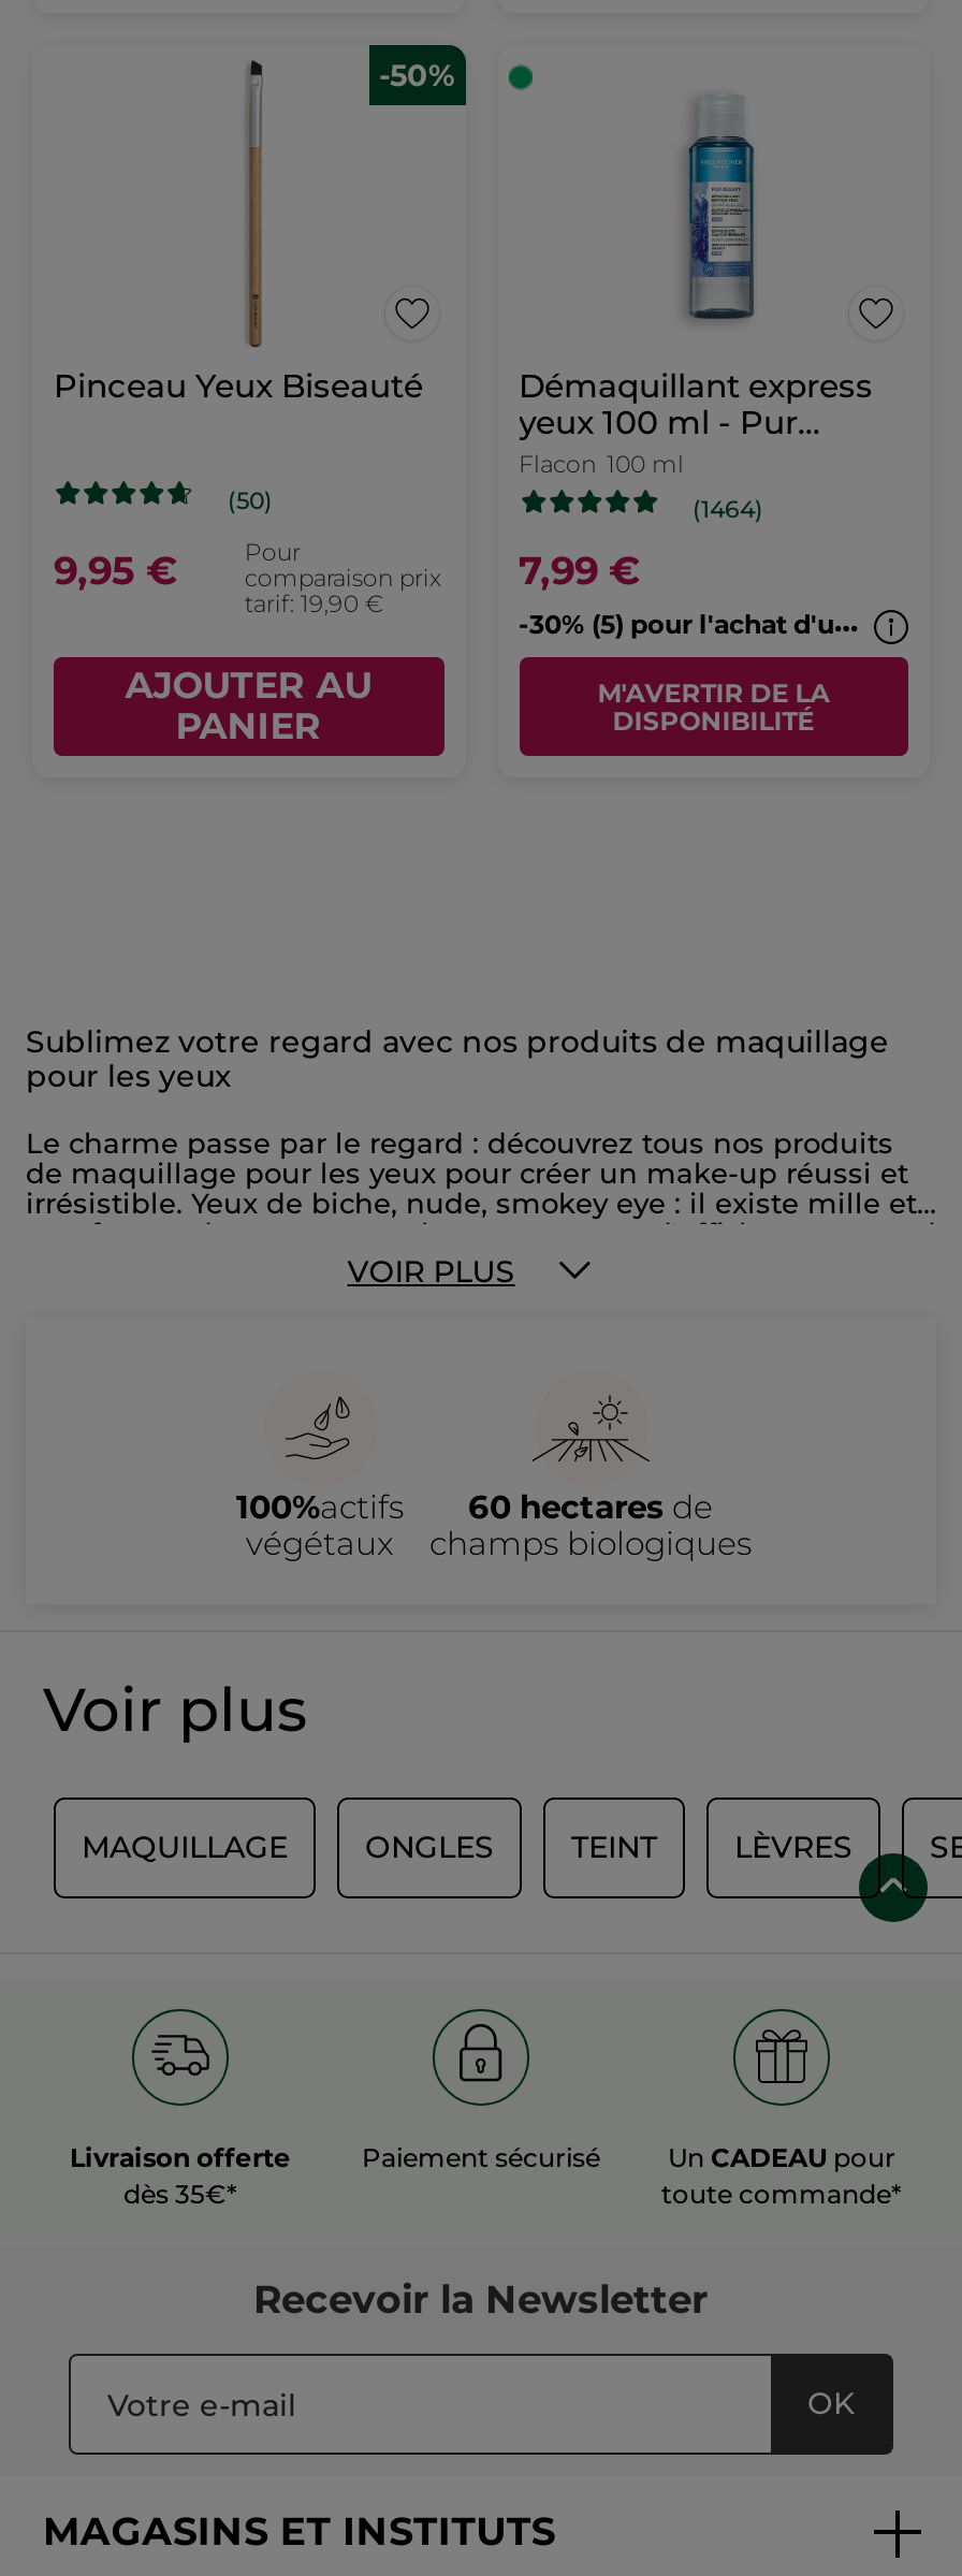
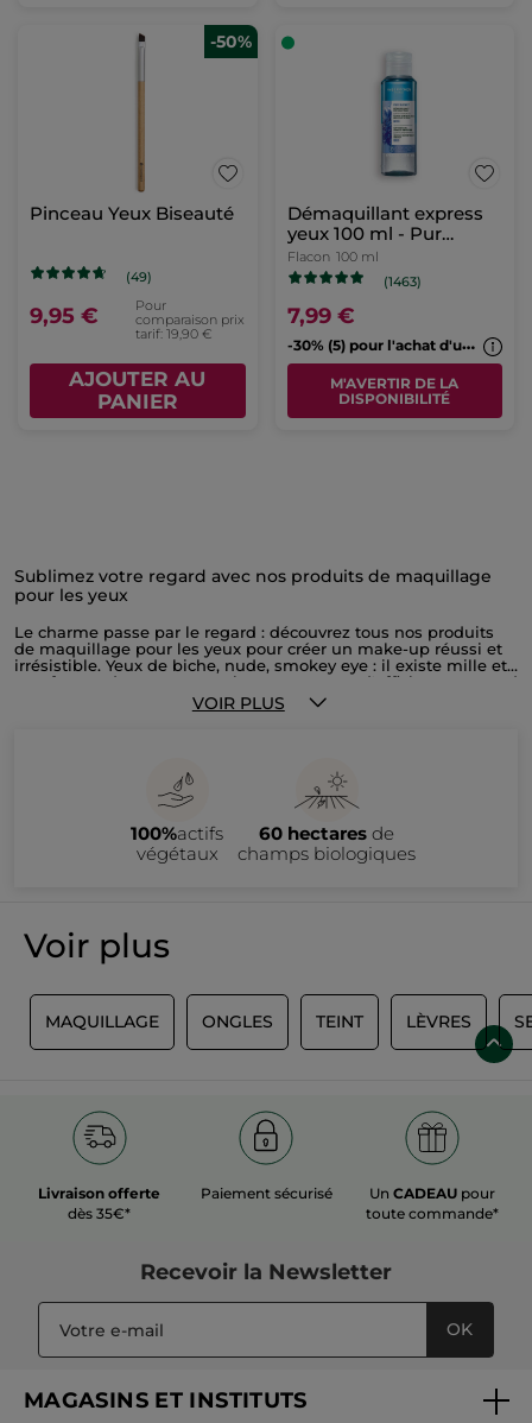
- (50)
+ (49)

- (1464)
+ (1463)
